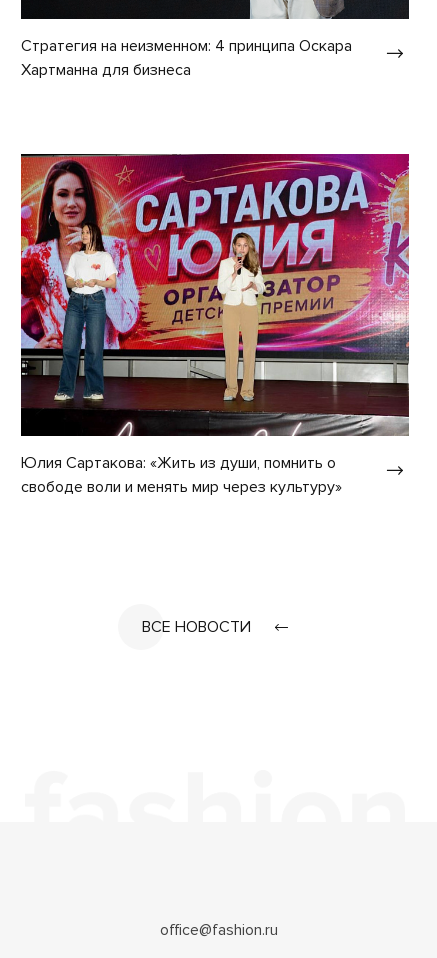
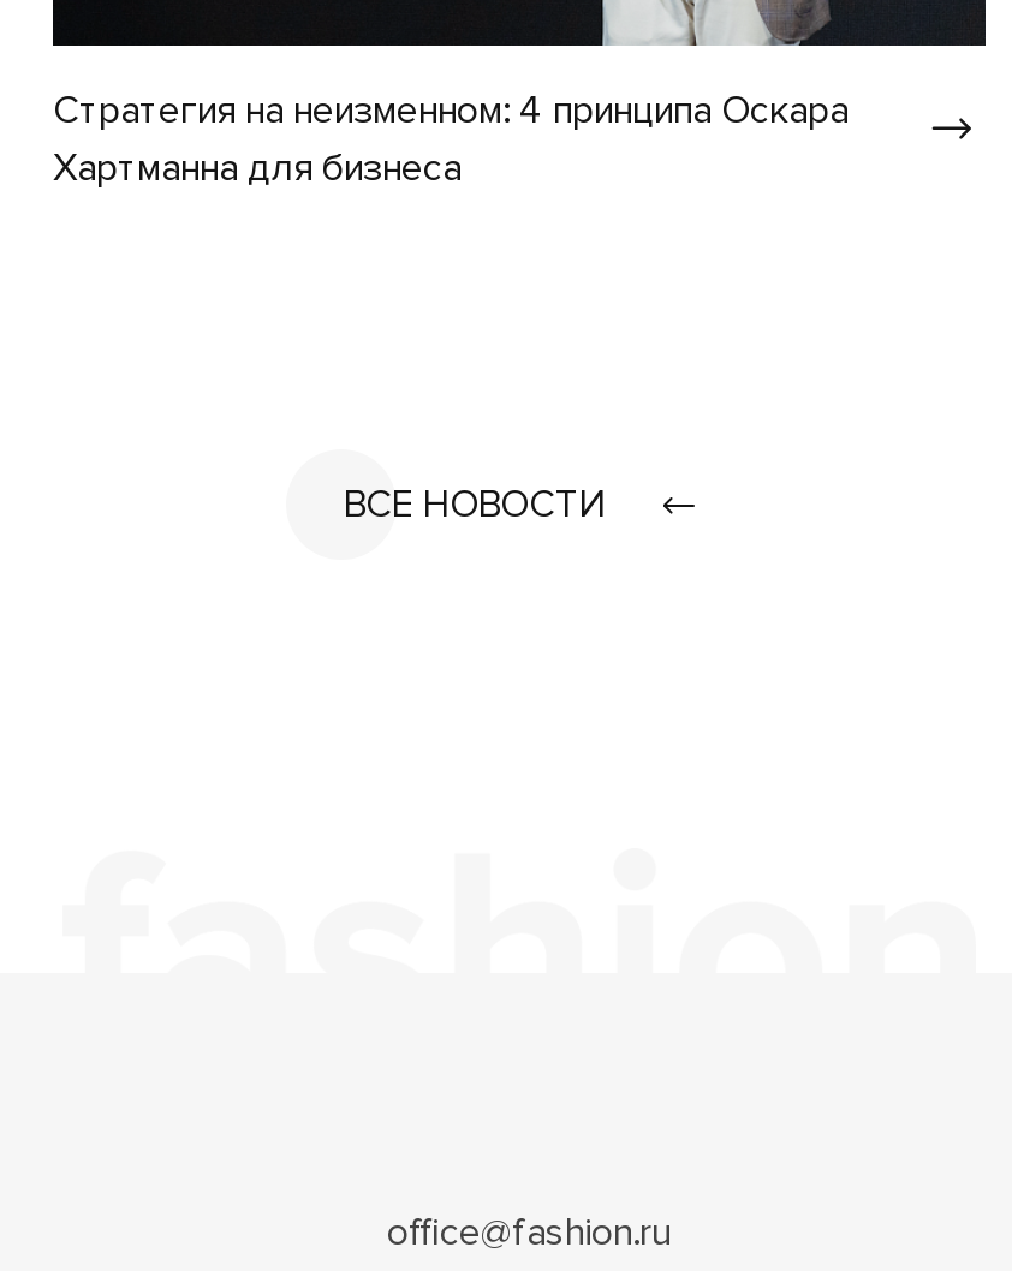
- [image]
- Юлия Сартакова: «Жить из души, помнить о
- свободе воли и менять мир через культуру»
